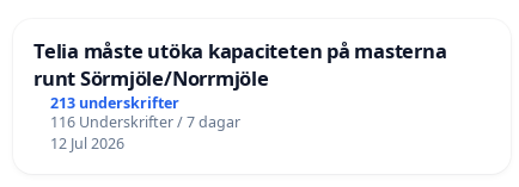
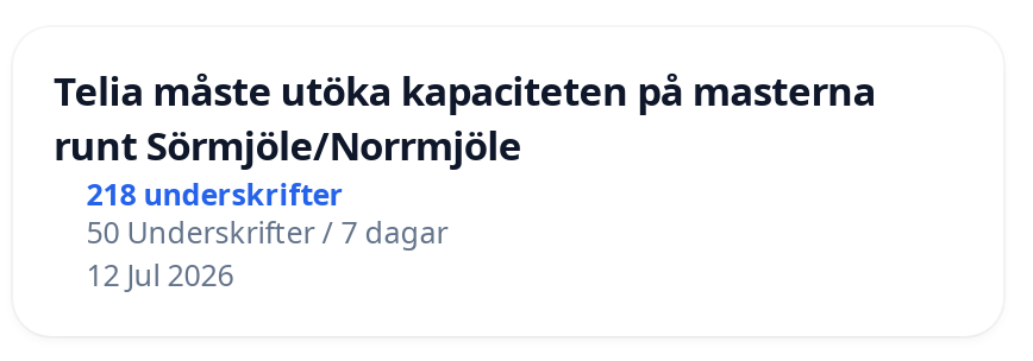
- 213 underskrifter
+ 218 underskrifter

- 116 Underskrifter / 7 dagar
+ 50 Underskrifter / 7 dagar
